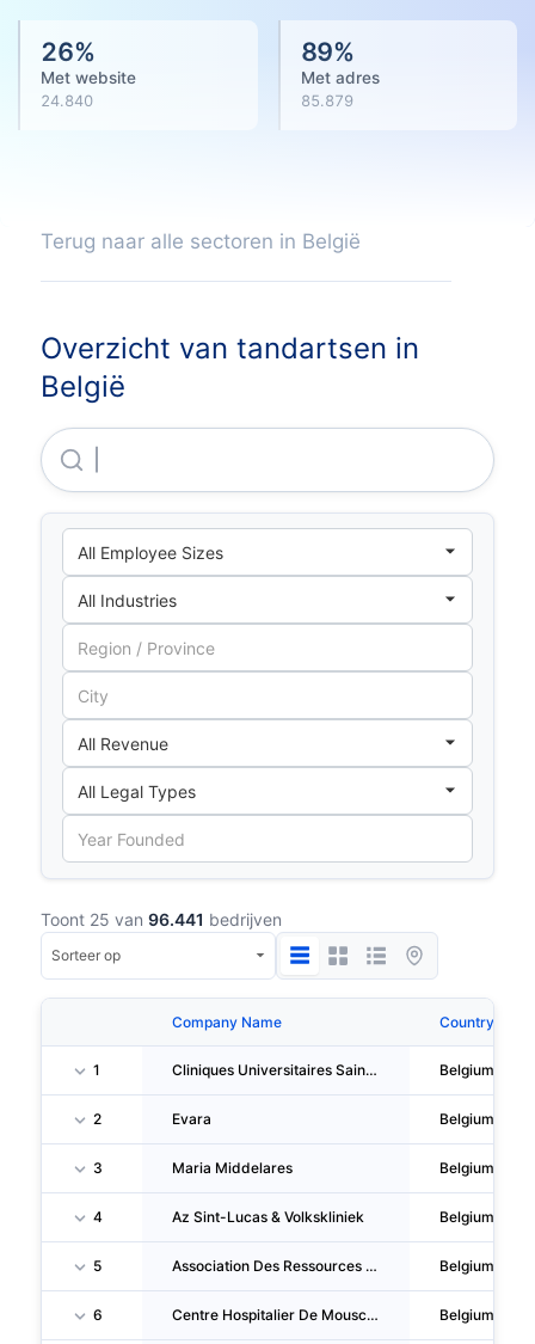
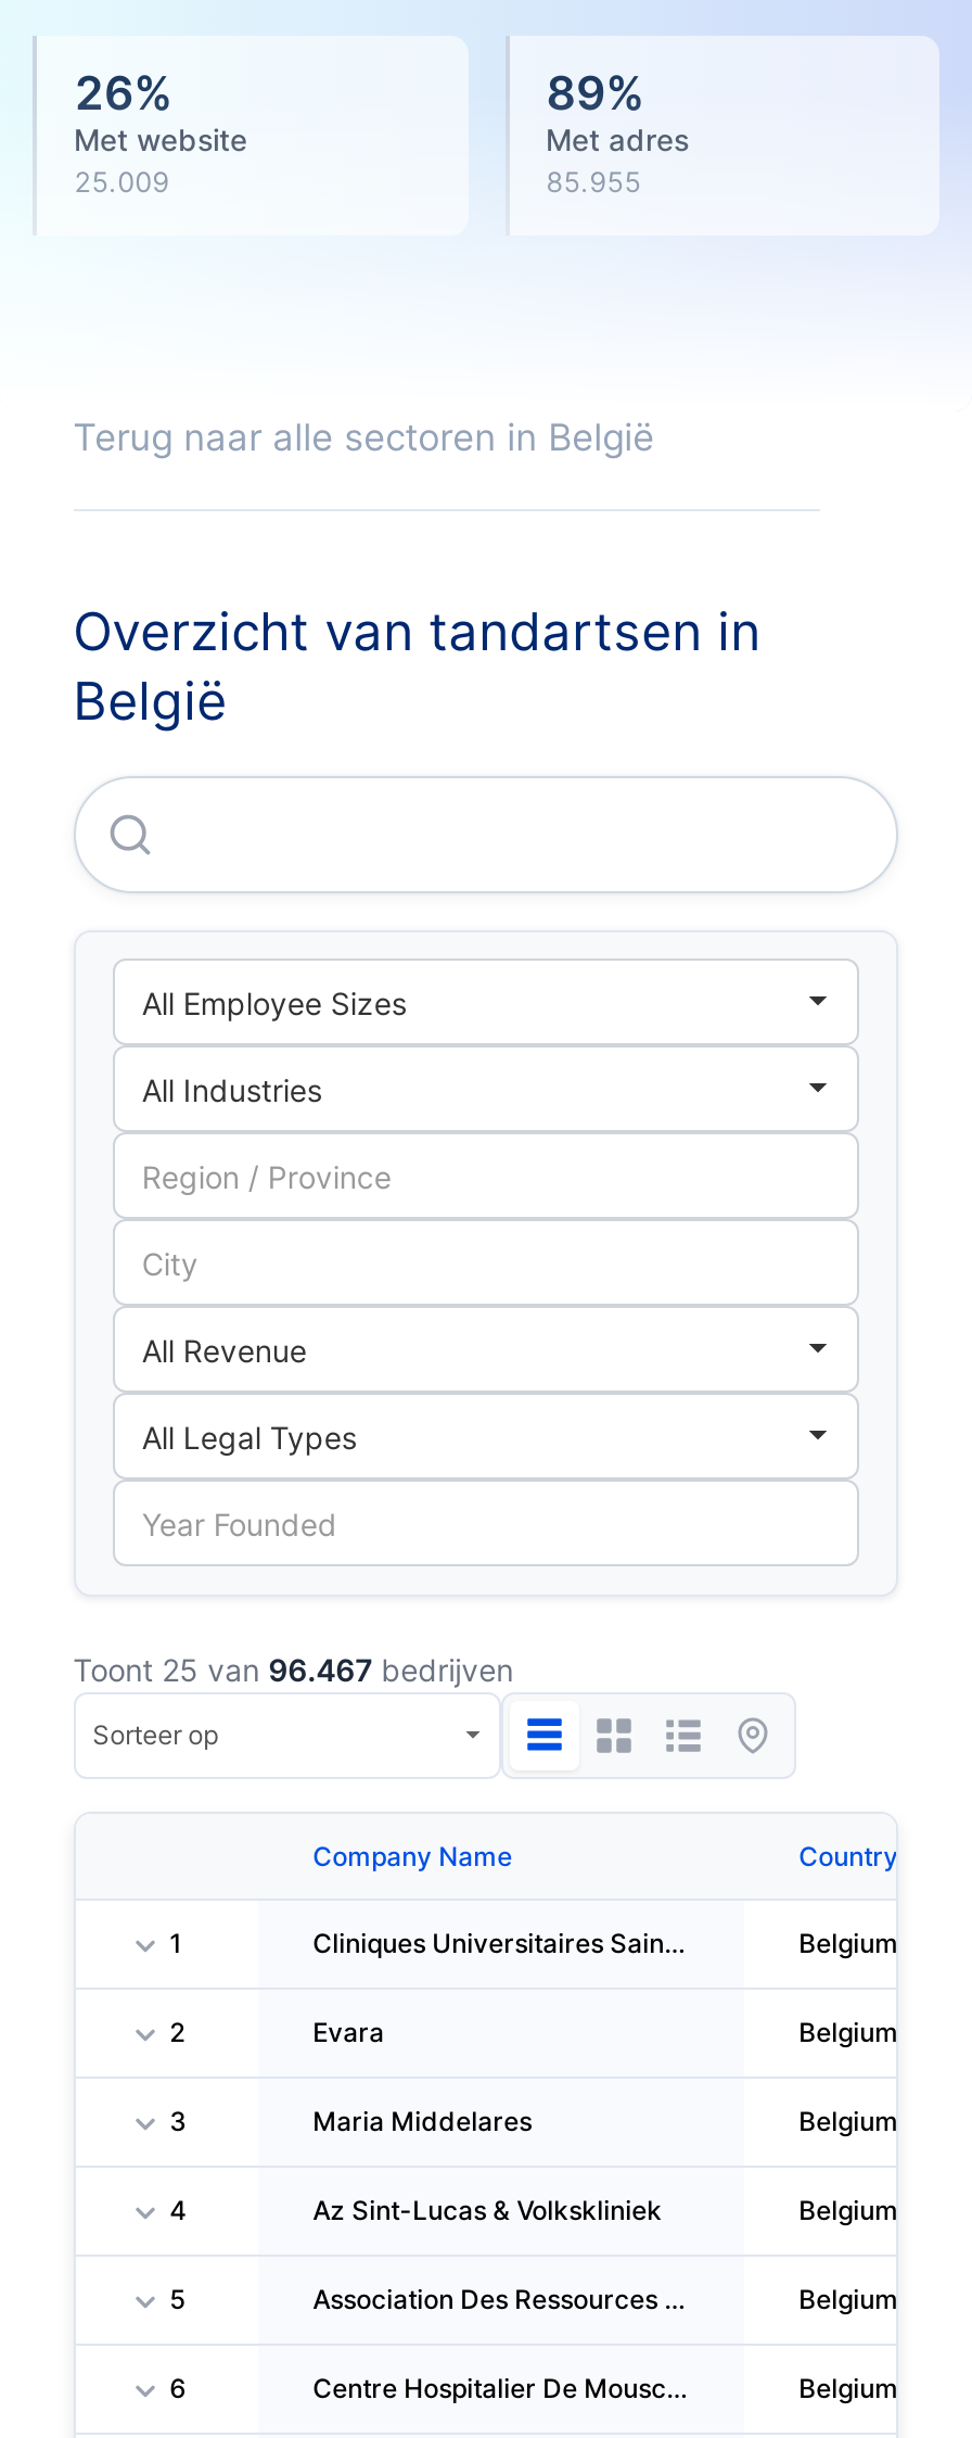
- 24.840
+ 25.009

- 85.879
+ 85.955

- Toont 25 van 96.441 bedrijven
+ Toont 25 van 96.467 bedrijven
